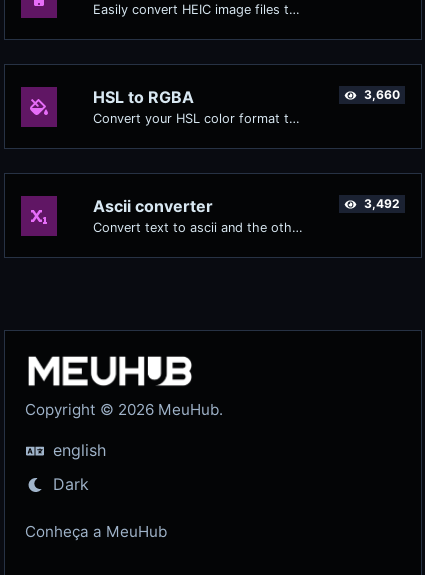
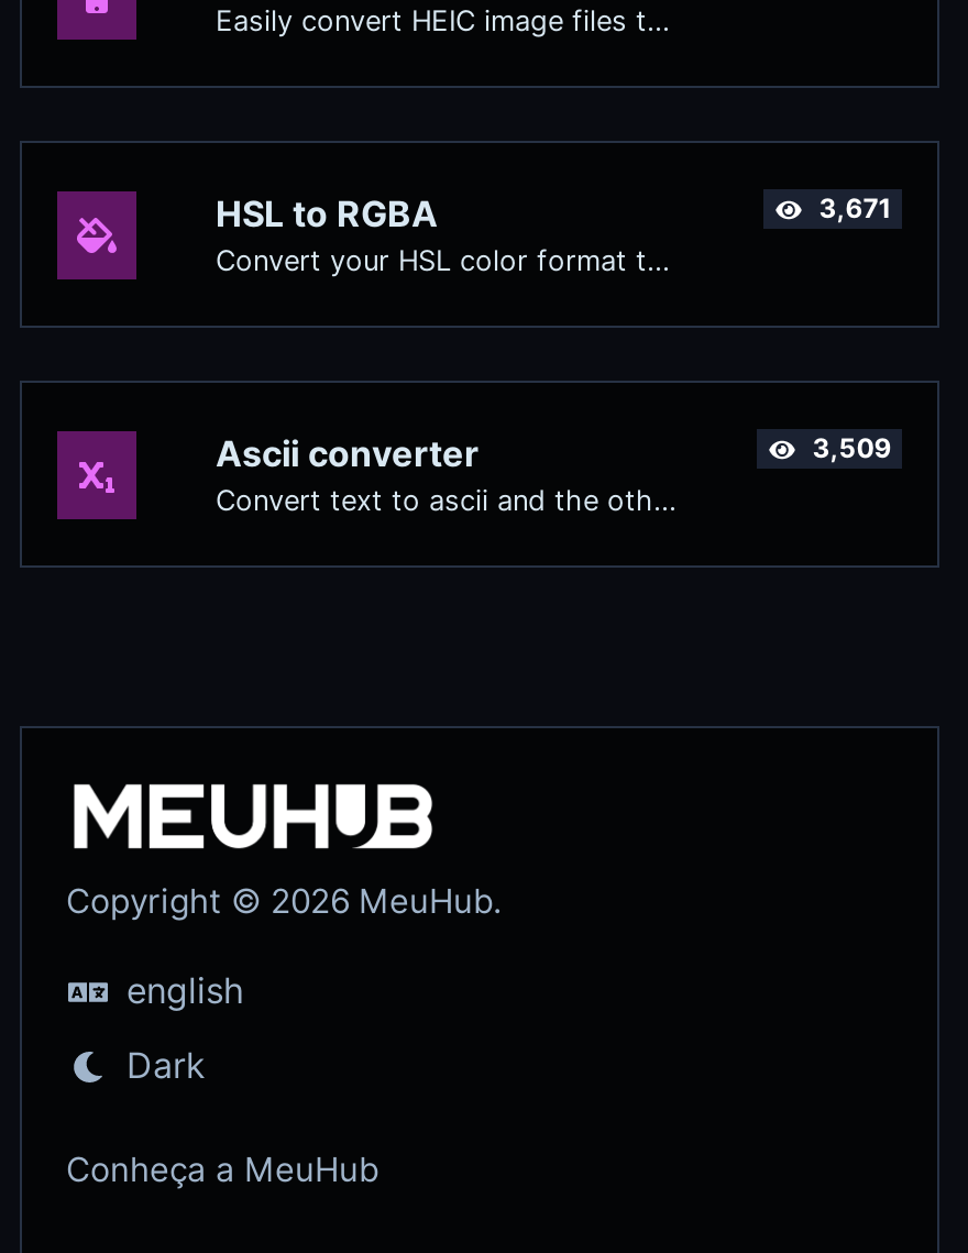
- 3,660
+ 3,671

- 3,492
+ 3,509
